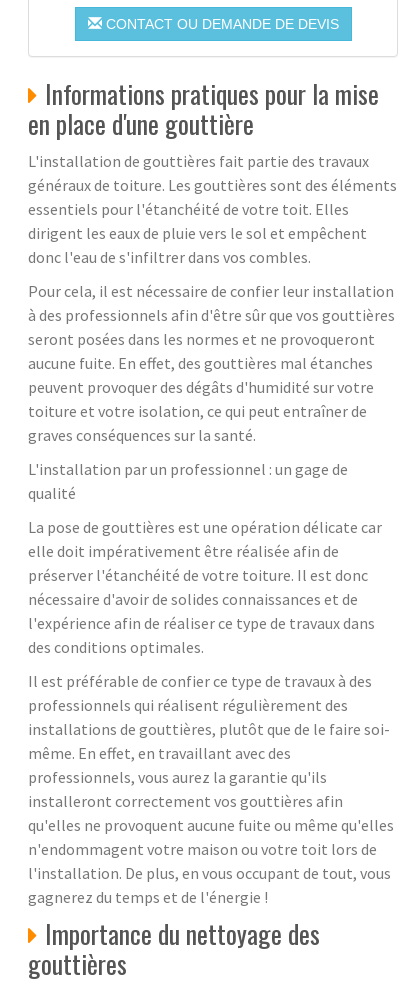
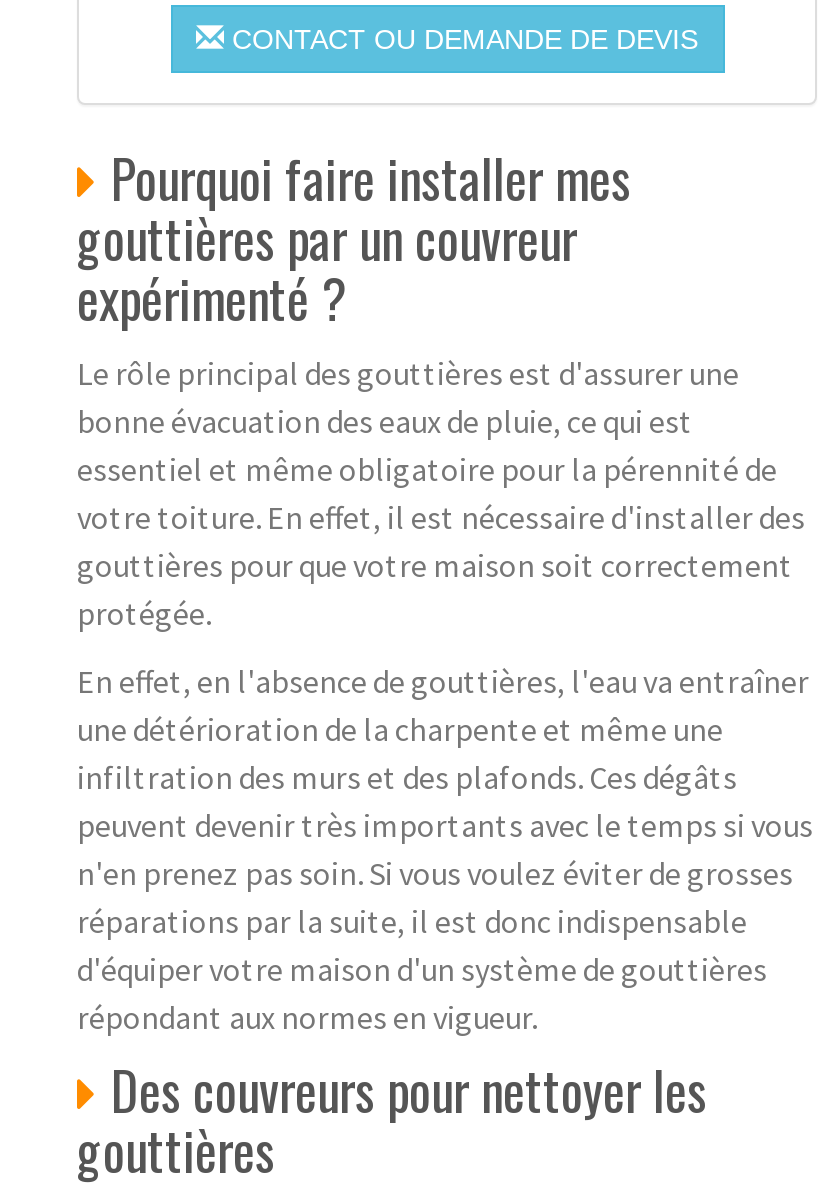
- Informations pratiques pour la mise
- en place d'une gouttière
- L'installation de gouttières fait partie des travaux
- généraux de toiture. Les gouttières sont des éléments
- essentiels pour l'étanchéité de votre toit. Elles
- dirigent les eaux de pluie vers le sol et empêchent
- donc l'eau de s'infiltrer dans vos combles.
- Pour cela, il est nécessaire de confier leur installation
- à des professionnels afin d'être sûr que vos gouttières
- seront posées dans les normes et ne provoqueront
- aucune fuite. En effet, des gouttières mal étanches
- peuvent provoquer des dégâts d'humidité sur votre
- toiture et votre isolation, ce qui peut entraîner de
- graves conséquences sur la santé.
- L'installation par un professionnel : un gage de
- qualité
- La pose de gouttières est une opération délicate car
- elle doit impérativement être réalisée afin de
- préserver l'étanchéité de votre toiture. Il est donc
- nécessaire d'avoir de solides connaissances et de
- l'expérience afin de réaliser ce type de travaux dans
- des conditions optimales.
- Il est préférable de confier ce type de travaux à des
- professionnels qui réalisent régulièrement des
- installations de gouttières, plutôt que de le faire soi-
- même. En effet, en travaillant avec des
- professionnels, vous aurez la garantie qu'ils
- installeront correctement vos gouttières afin
- qu'elles ne provoquent aucune fuite ou même qu'elles
- n'endommagent votre maison ou votre toit lors de
- l'installation. De plus, en vous occupant de tout, vous
- gagnerez du temps et de l'énergie !
- Importance du nettoyage des
+ Pourquoi faire installer mes
+ gouttières par un couvreur
+ expérimenté ?
+ Le rôle principal des gouttières est d'assurer une
+ bonne évacuation des eaux de pluie, ce qui est
+ essentiel et même obligatoire pour la pérennité de
+ votre toiture. En effet, il est nécessaire d'installer des
+ gouttières pour que votre maison soit correctement
+ protégée.
+ En effet, en l'absence de gouttières, l'eau va entraîner
+ une détérioration de la charpente et même une
+ infiltration des murs et des plafonds. Ces dégâts
+ peuvent devenir très importants avec le temps si vous
+ n'en prenez pas soin. Si vous voulez éviter de grosses
+ réparations par la suite, il est donc indispensable
+ d'équiper votre maison d'un système de gouttières
+ répondant aux normes en vigueur.
+ Des couvreurs pour nettoyer les
